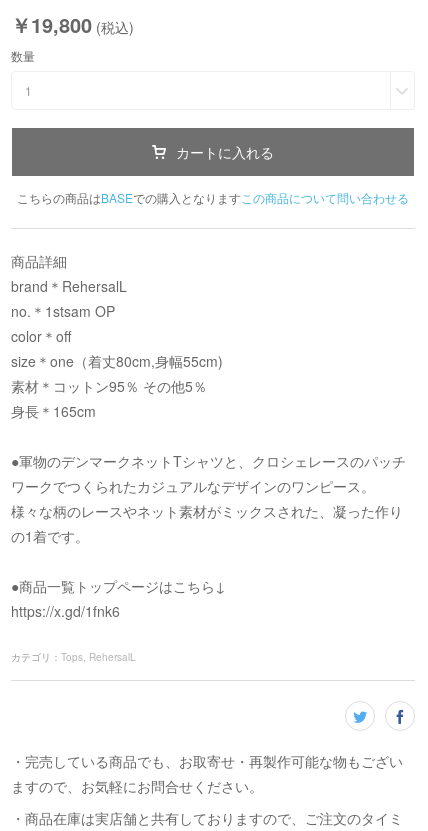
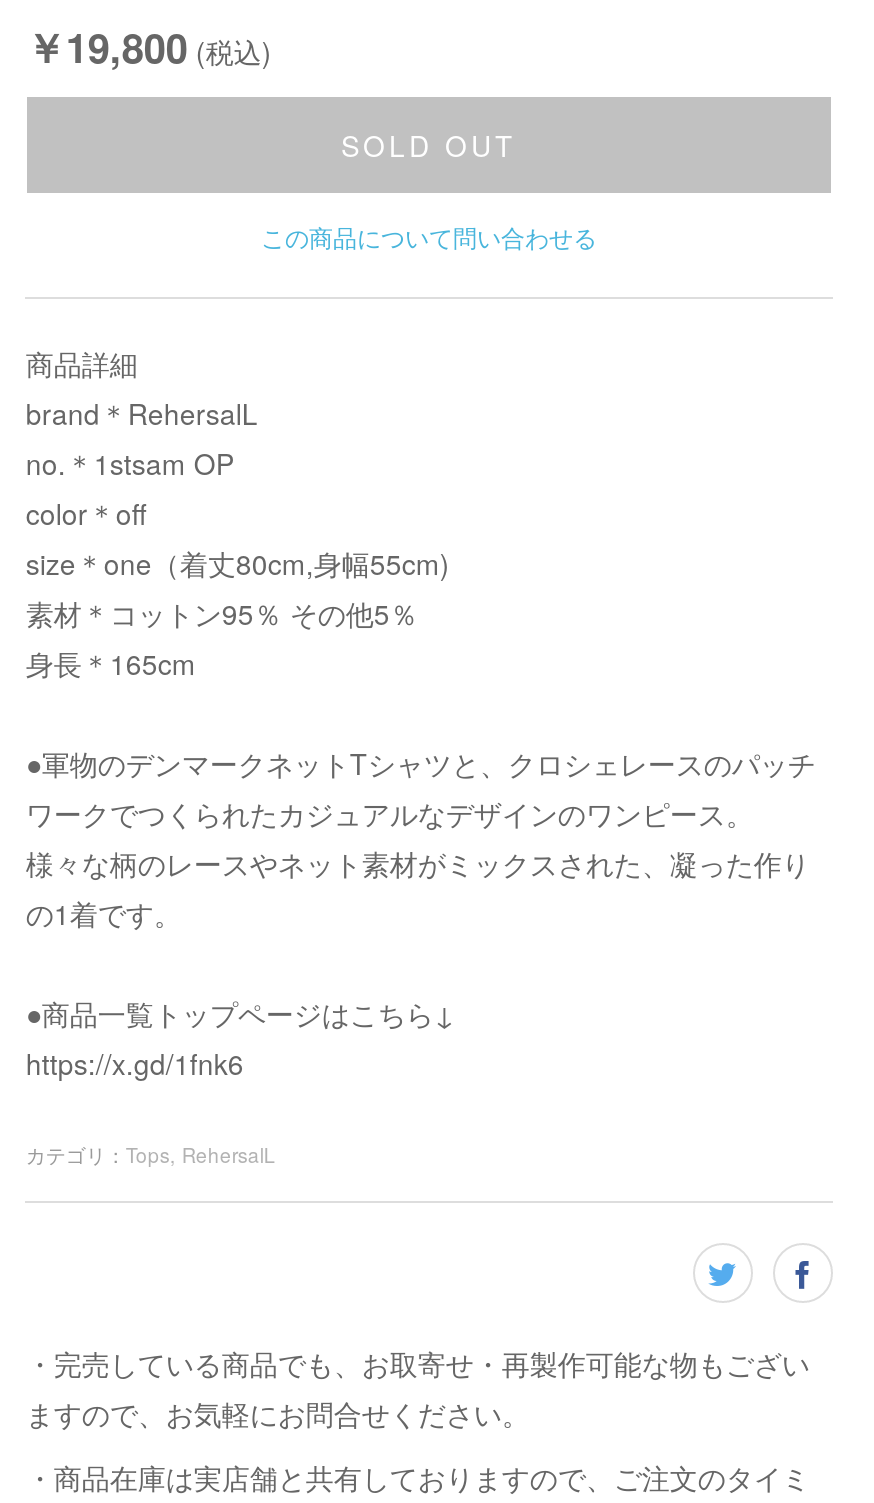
- 数量
- 1
- カートに入れる
- こちらの商品はBASEでの購入となりますこの商品について問い合わせる
+ SOLD OUT
+ この商品について問い合わせる
